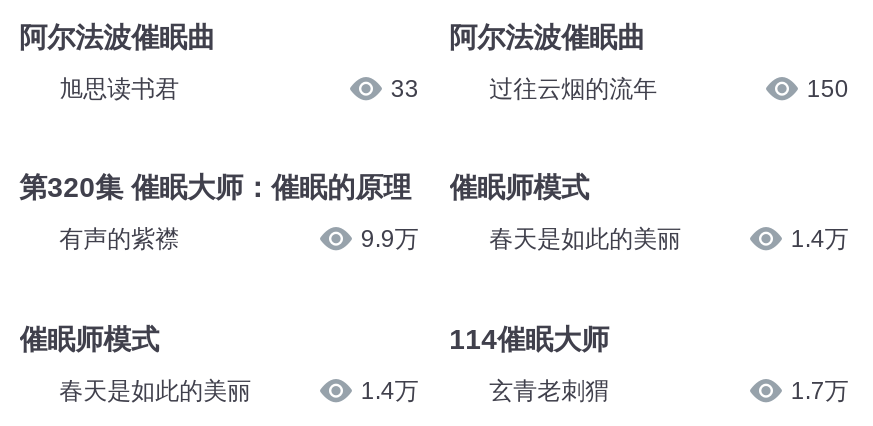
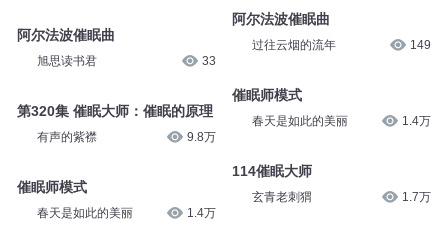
- 150
+ 149

- 9.9万
+ 9.8万
